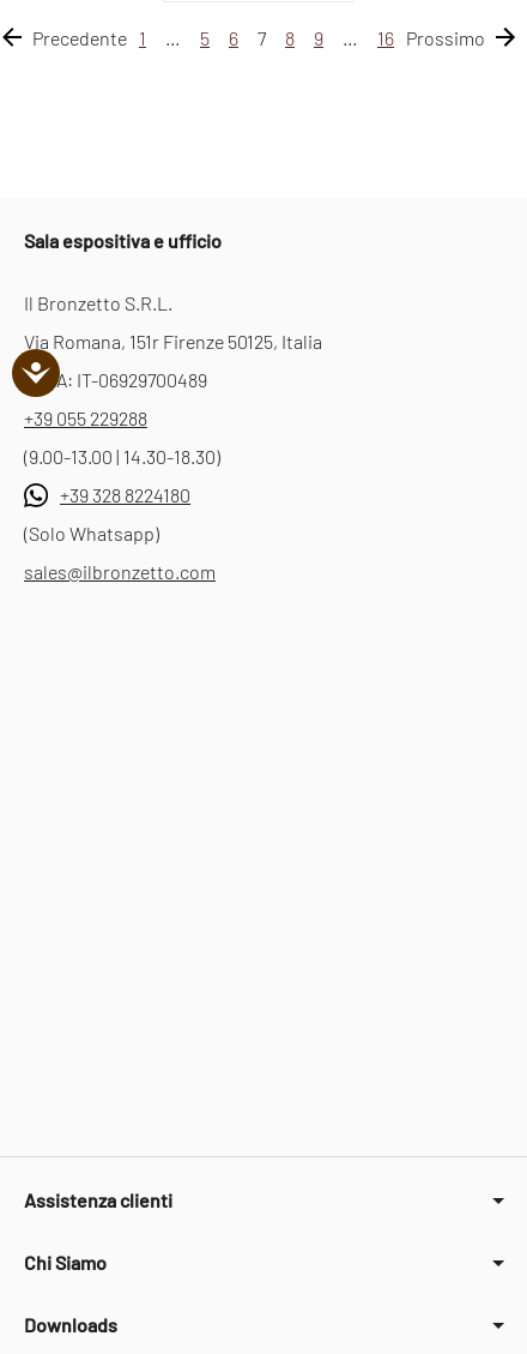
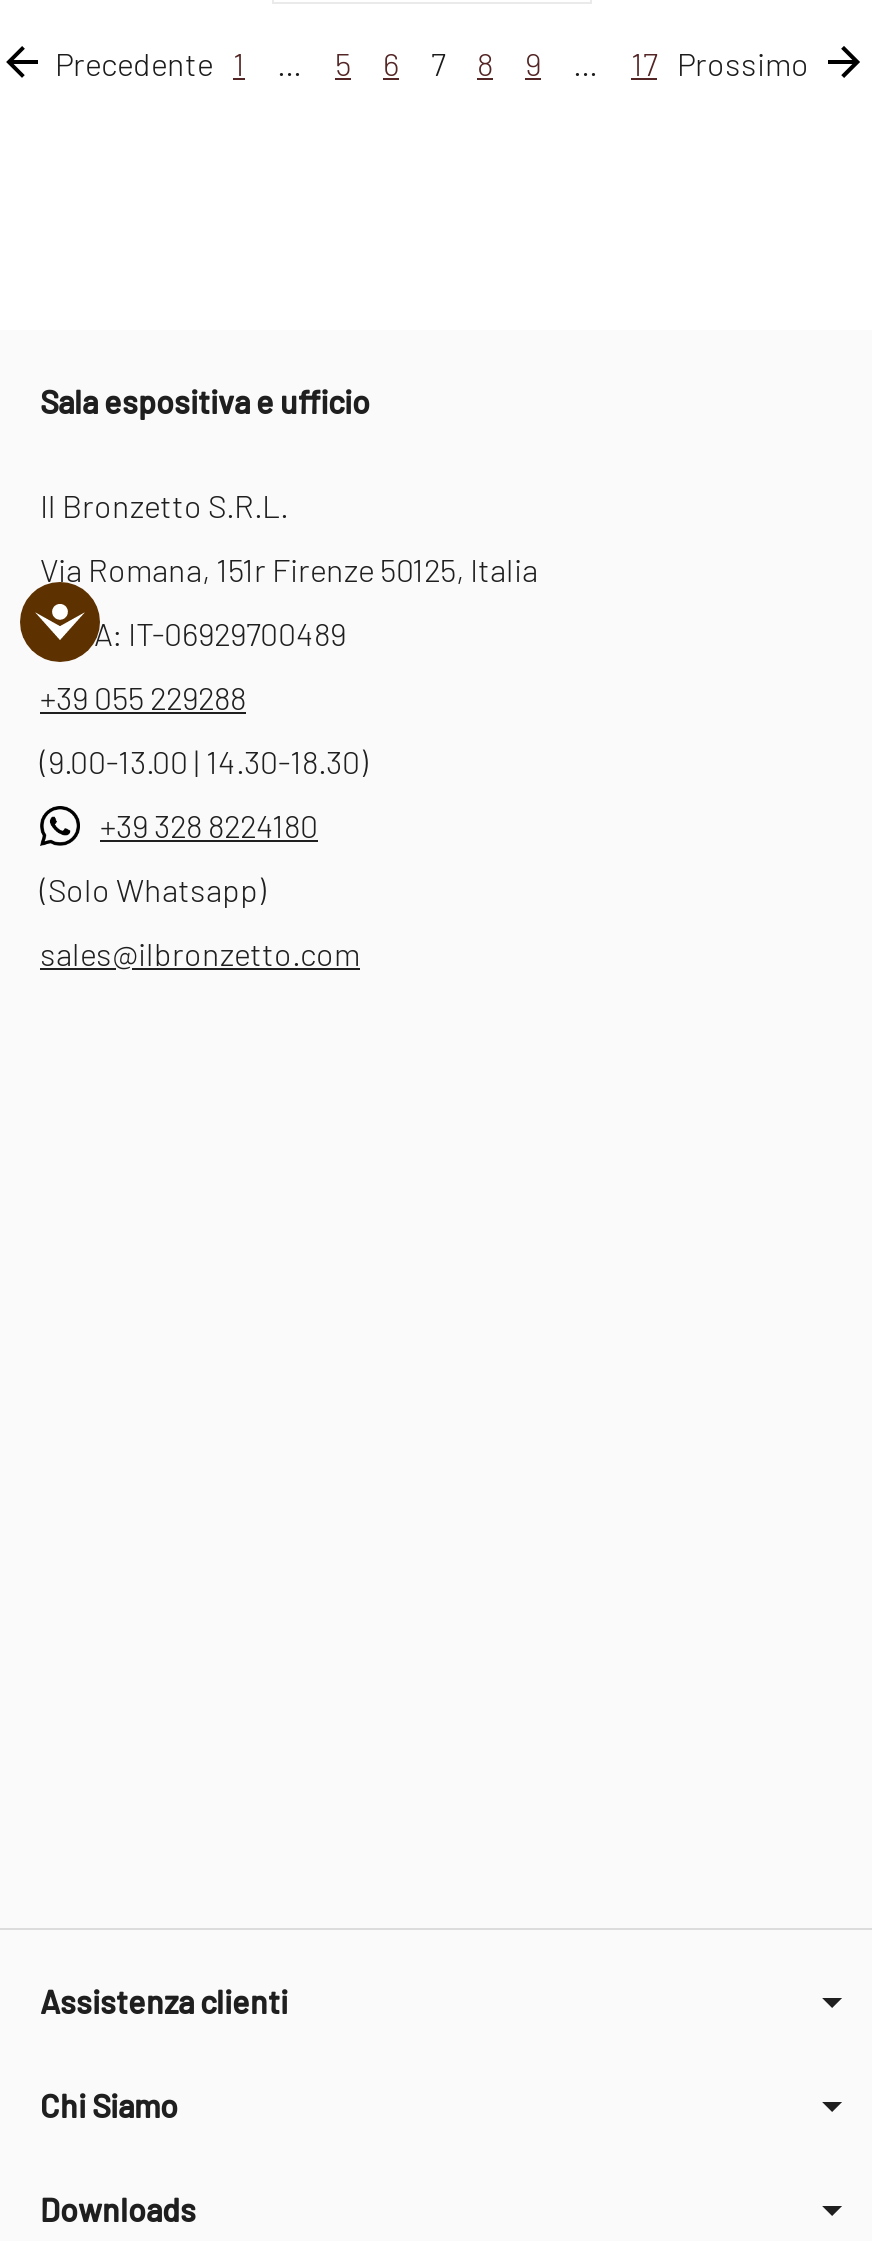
- 16 Prossimo
+ 17 Prossimo
